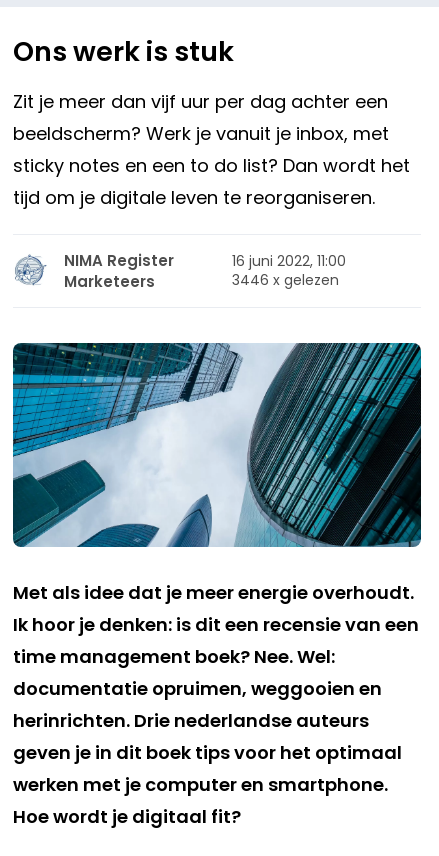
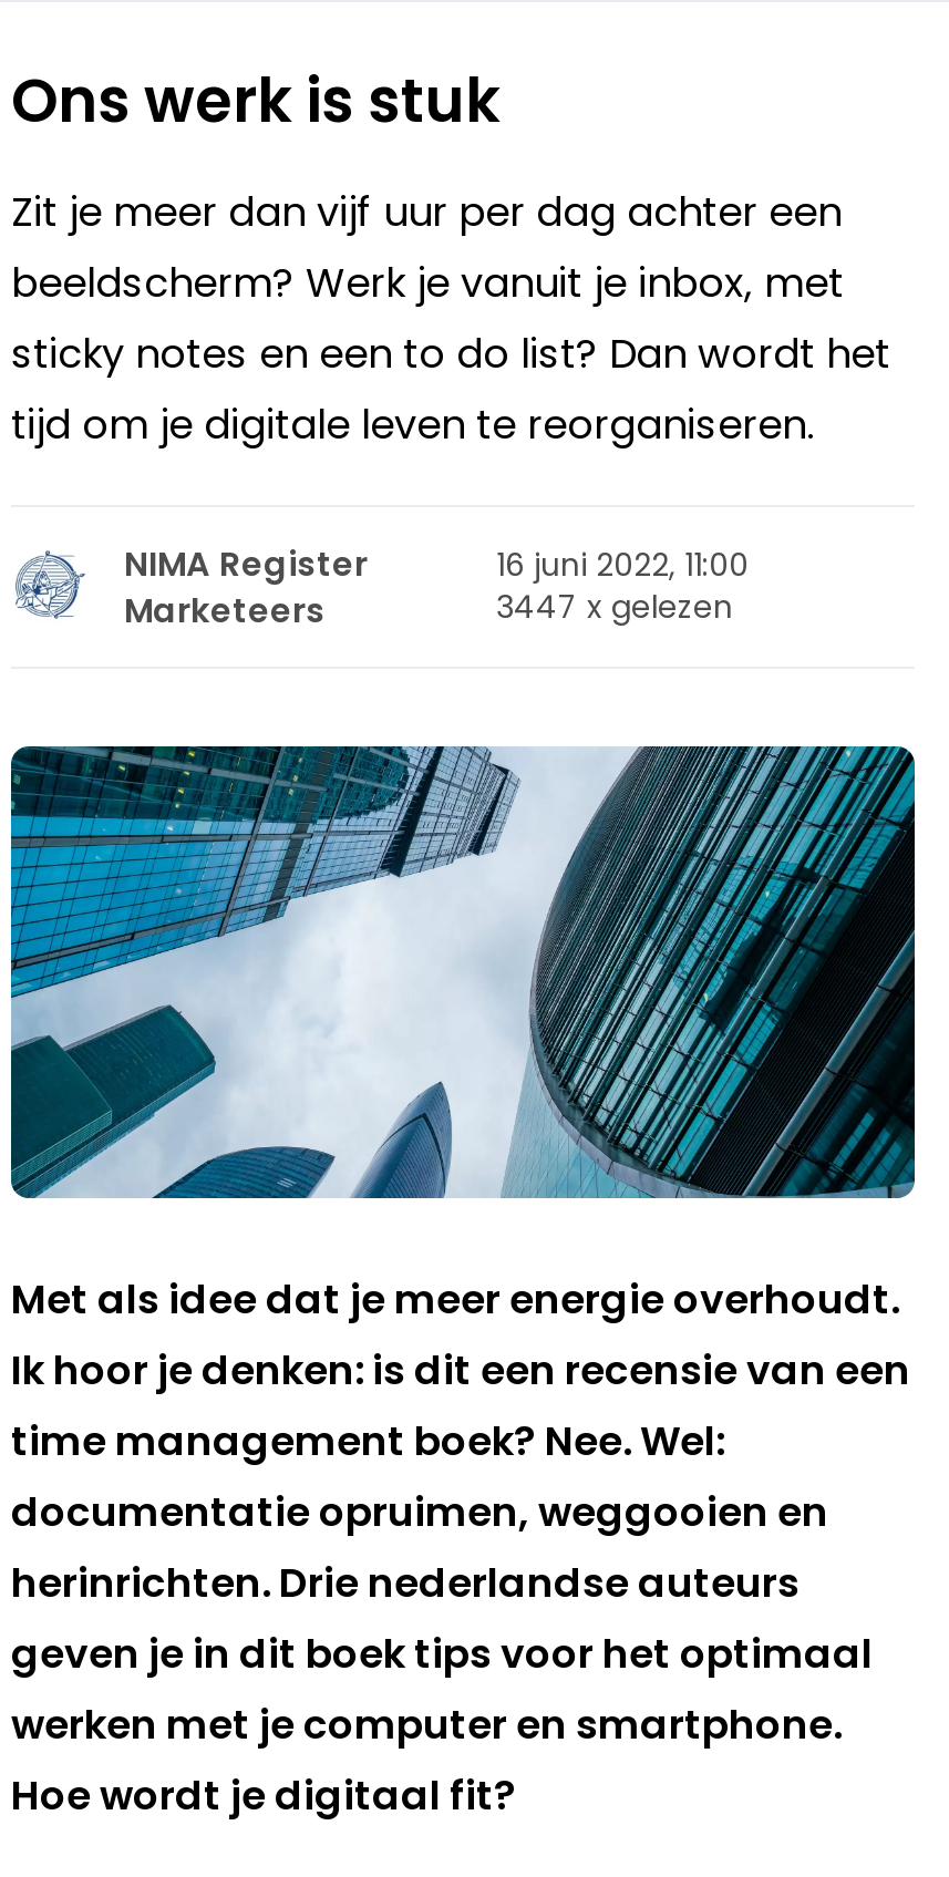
- 3446 x gelezen
+ 3447 x gelezen
